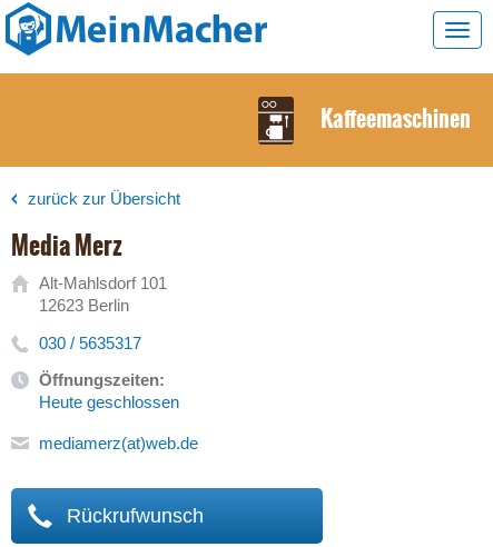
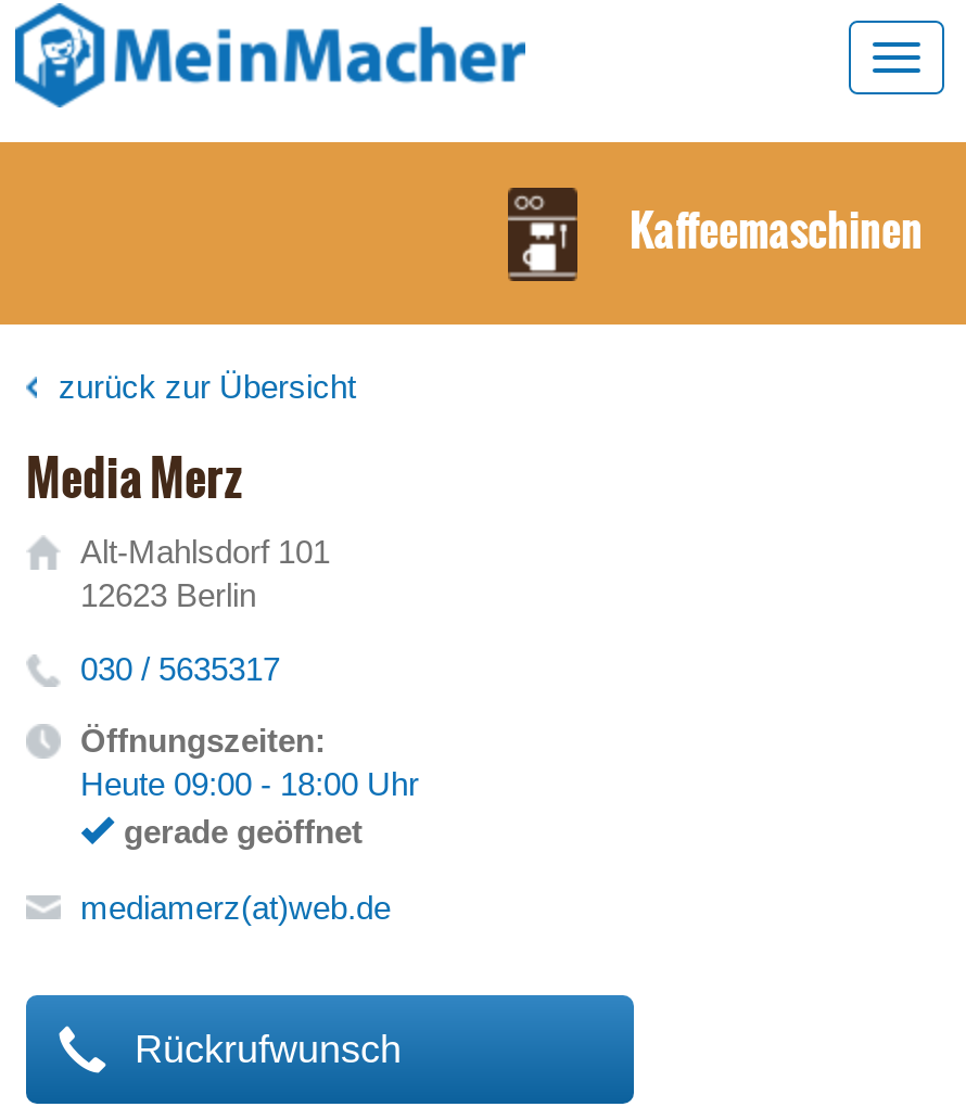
- Heute geschlossen
+ Heute 09:00 - 18:00 Uhr
+ gerade geöffnet
